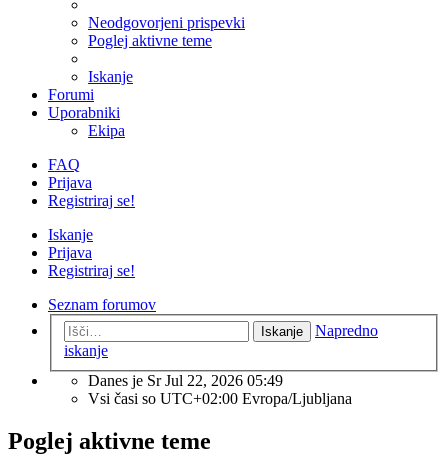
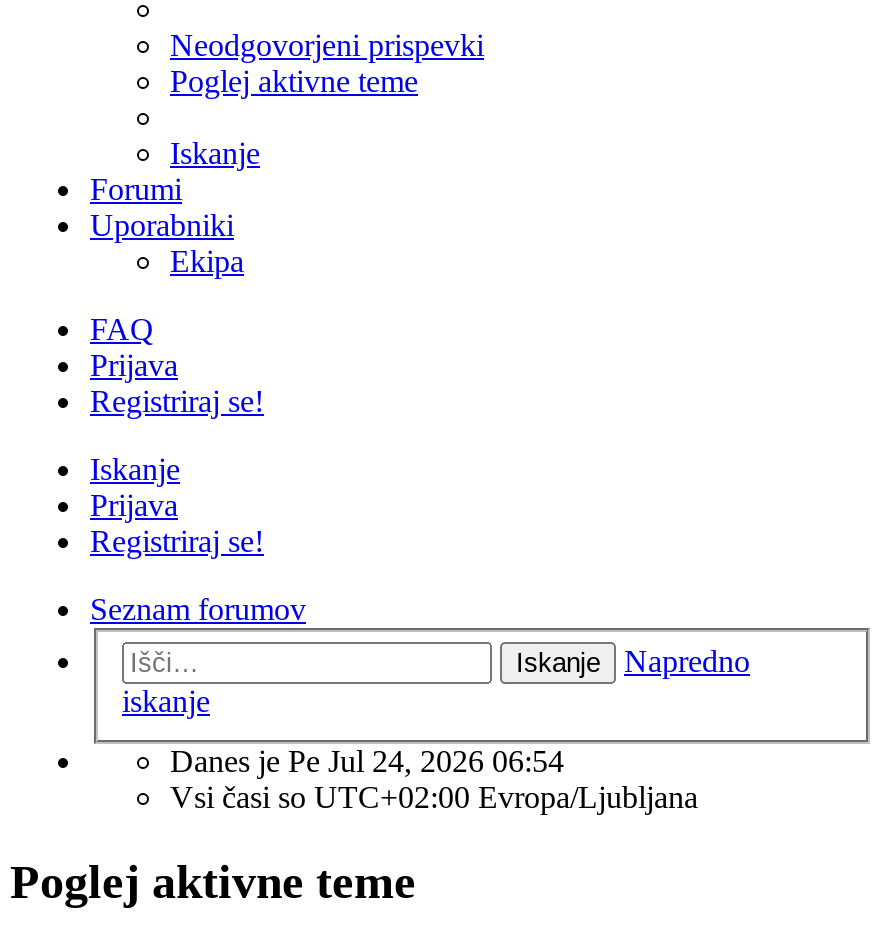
- Danes je Sr Jul 22, 2026 05:49
+ Danes je Pe Jul 24, 2026 06:54
